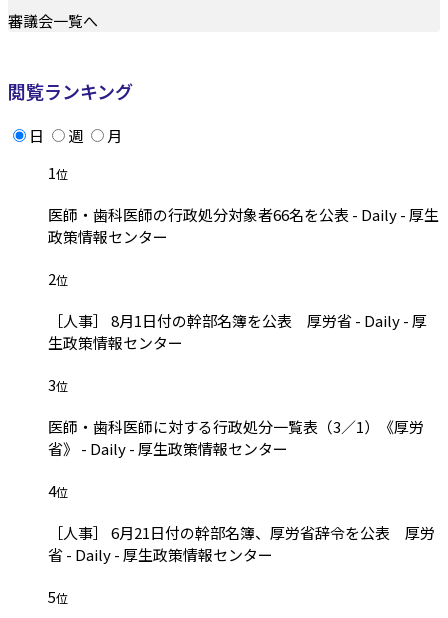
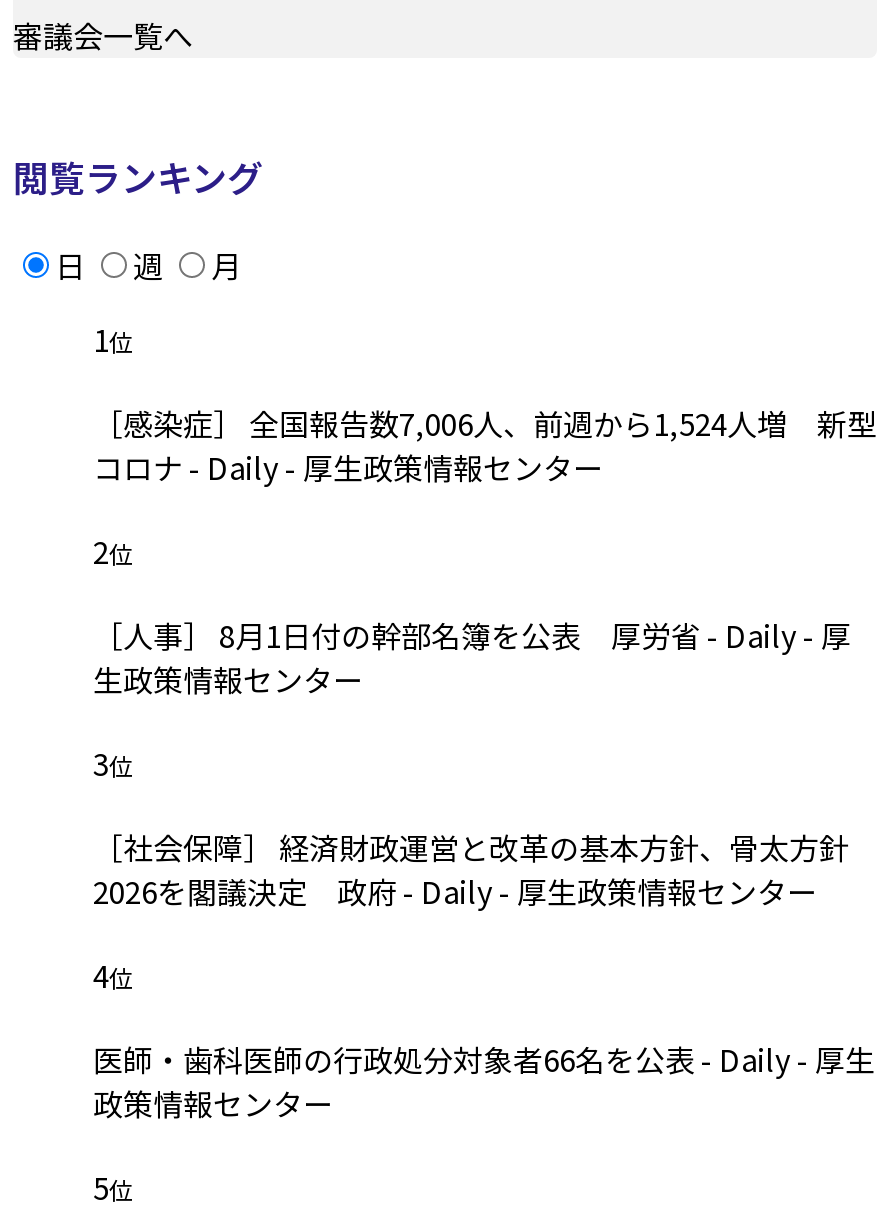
+ ［感染症］ 全国報告数7,006人、前週から1,524人増 新型
+ コロナ - Daily - 厚生政策情報センター

moved down: 医師・歯科医師の行政処分対象者66名を公表 - Daily - 厚生 | 政策情報センター

- 医師・歯科医師に対する行政処分一覧表（3／1）《厚労
- 省》 - Daily - 厚生政策情報センター
+ ［社会保障］ 経済財政運営と改革の基本方針、骨太方針
+ 2026を閣議決定 政府 - Daily - 厚生政策情報センター

- ［人事］ 6月21日付の幹部名簿、厚労省辞令を公表 厚労
- 省 - Daily - 厚生政策情報センター
